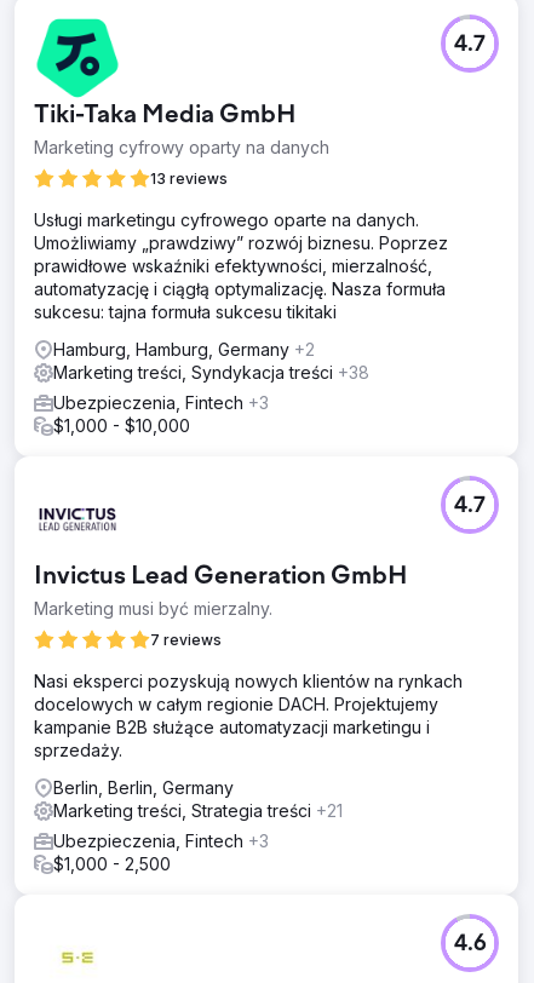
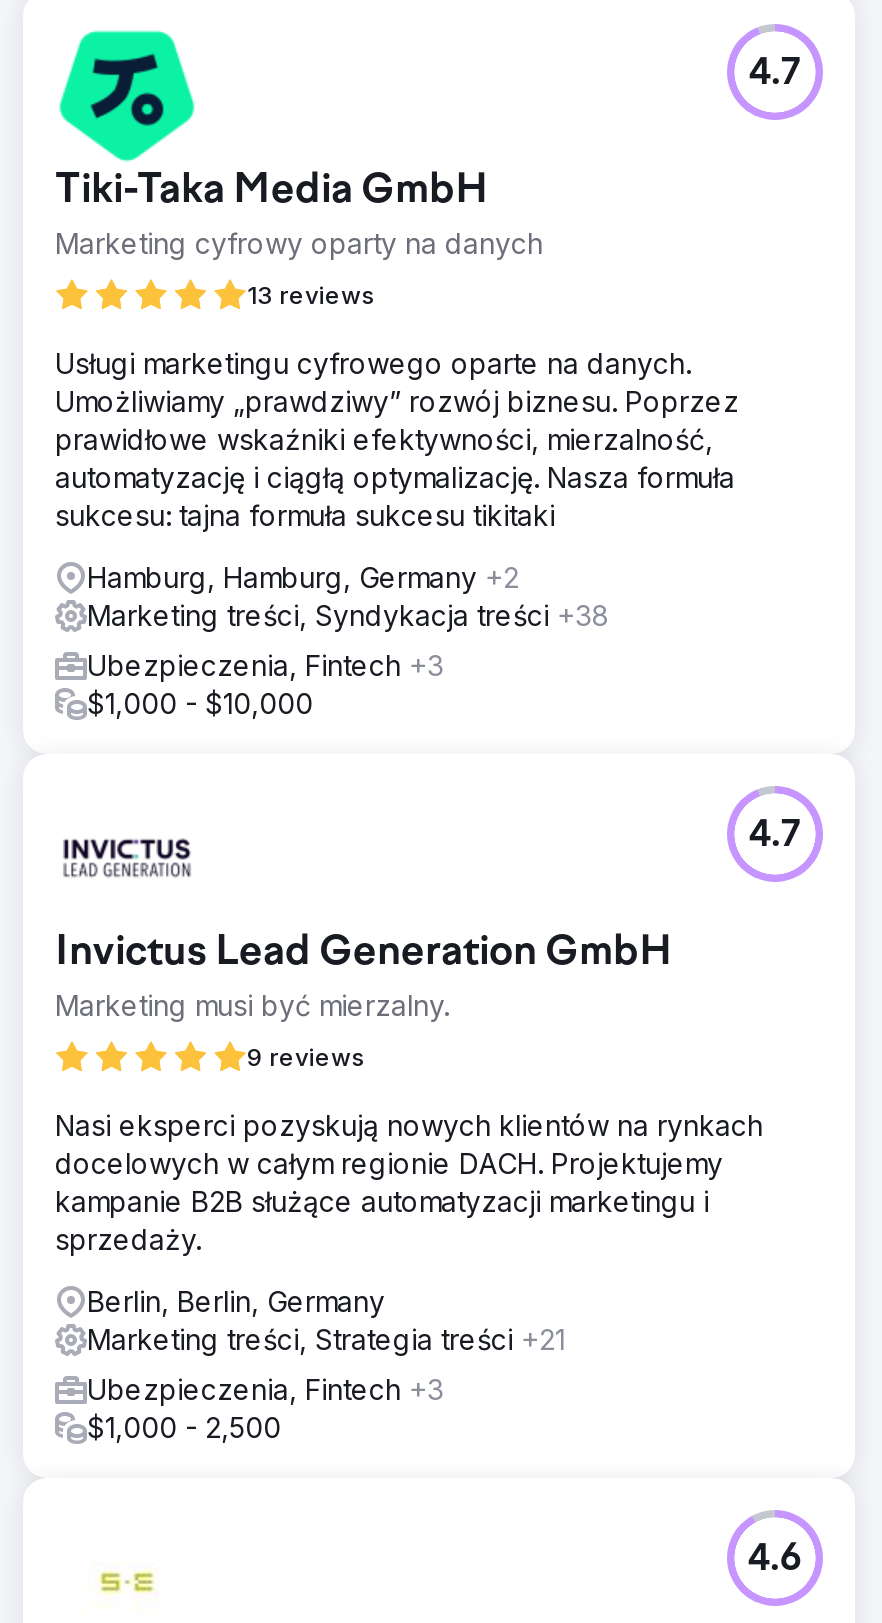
- 7 reviews
+ 9 reviews
